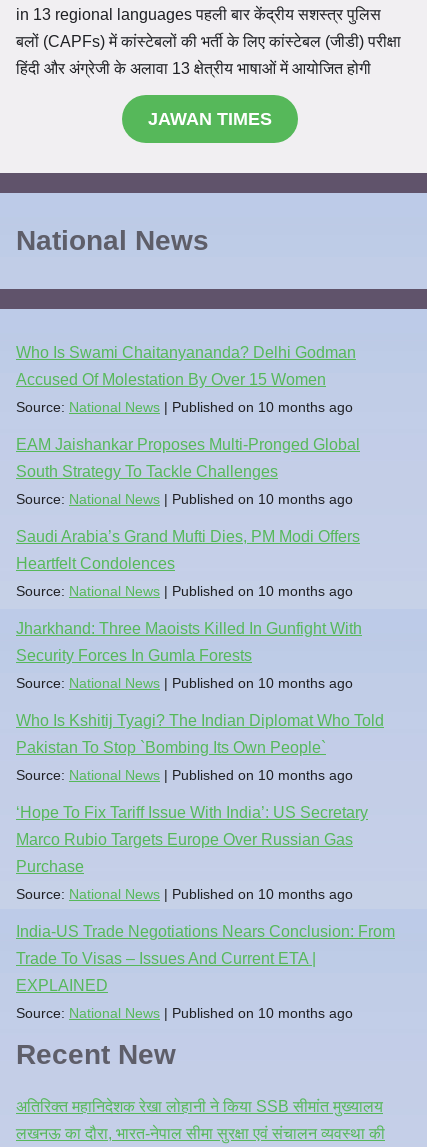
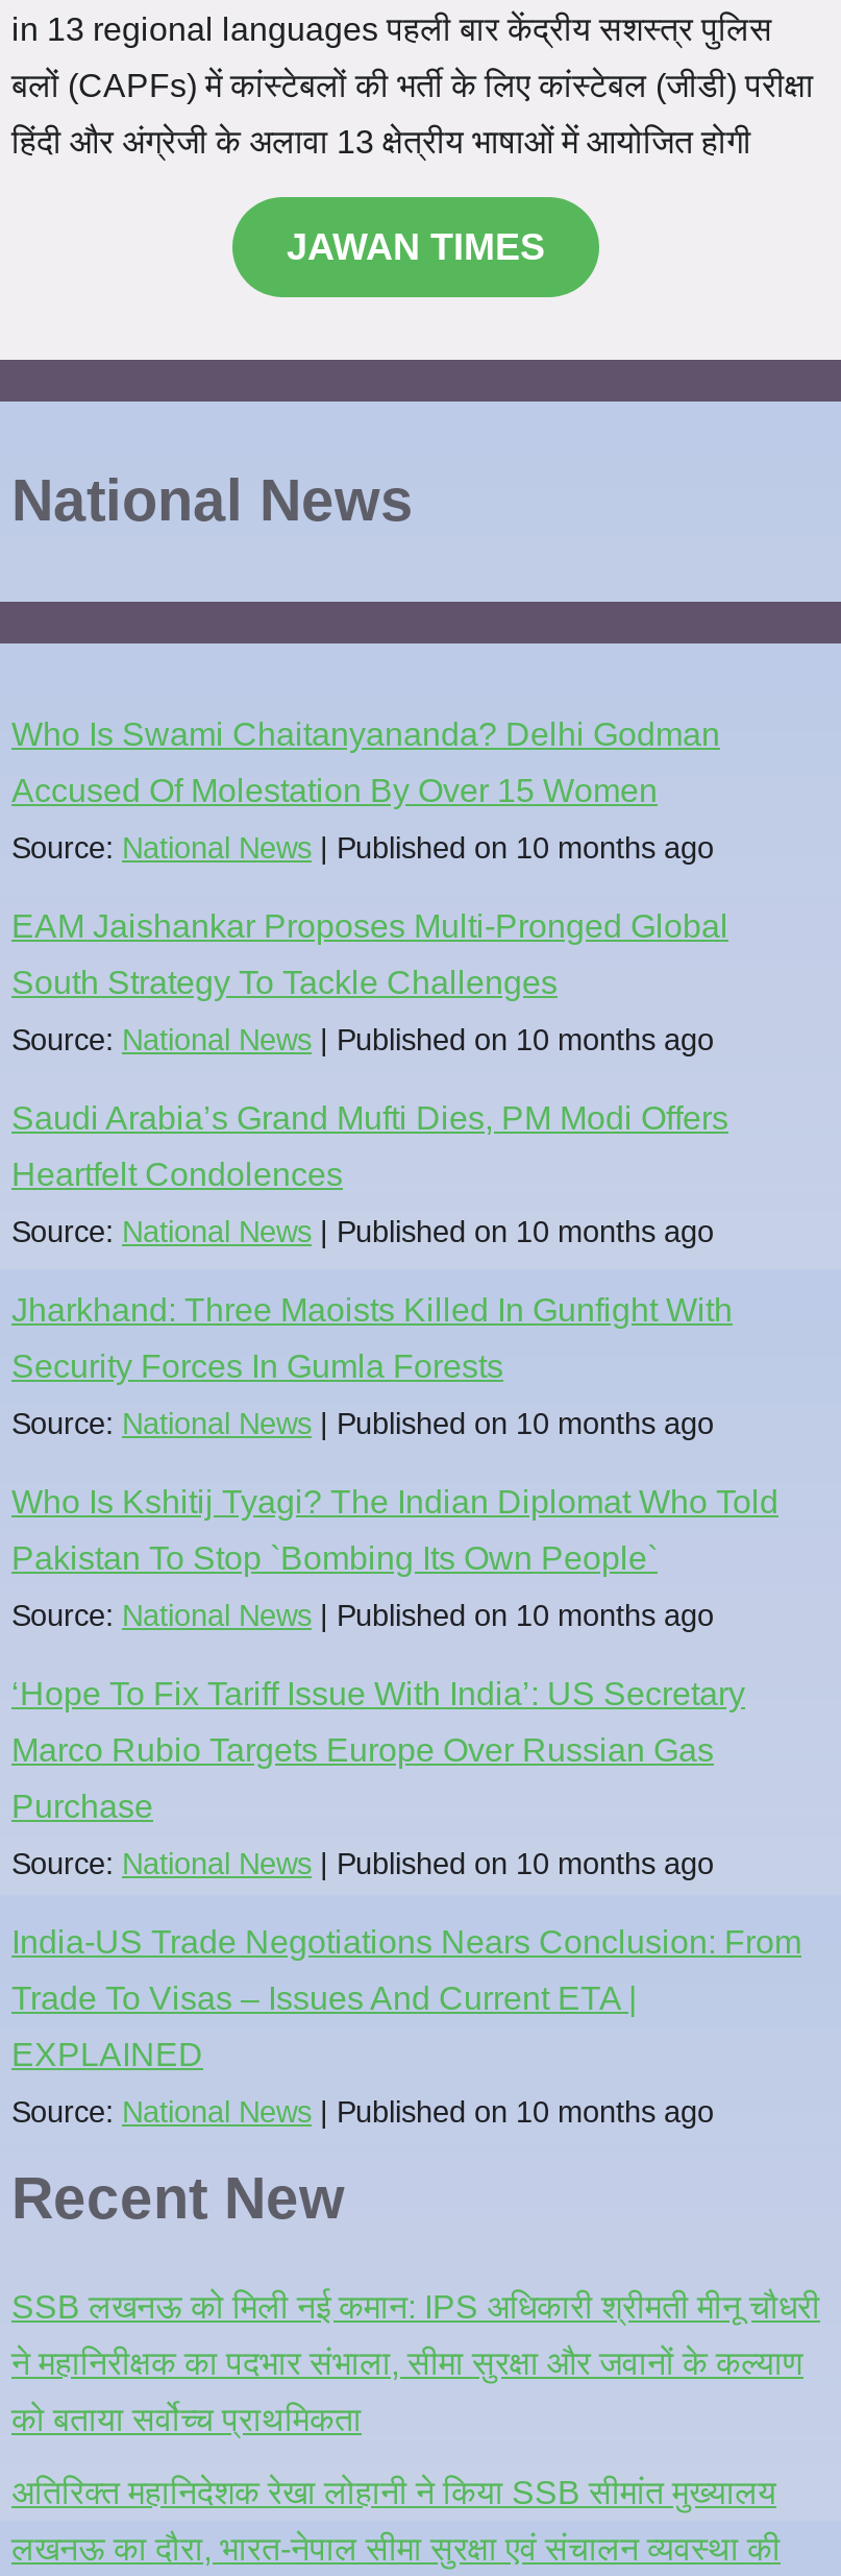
+ SSB लखनऊ को मिली नई कमान: IPS अधिकारी श्रीमती मीनू चौधरी
+ ने महानिरीक्षक का पदभार संभाला, सीमा सुरक्षा और जवानों के कल्याण
+ को बताया सर्वोच्च प्राथमिकता
